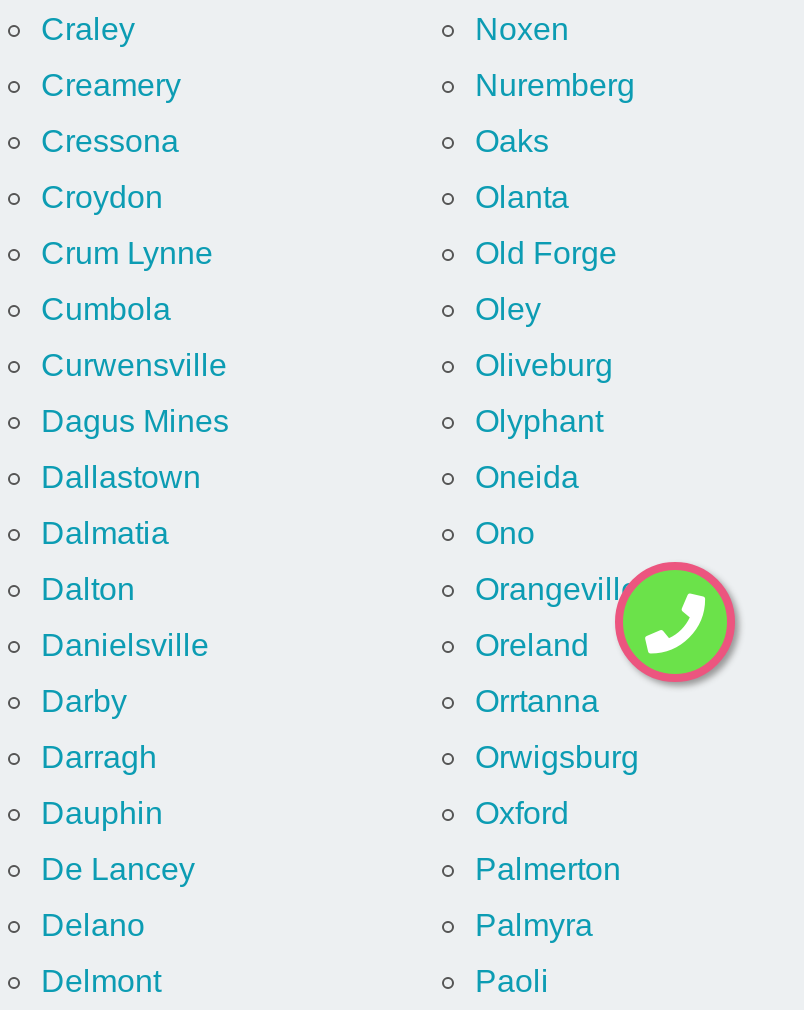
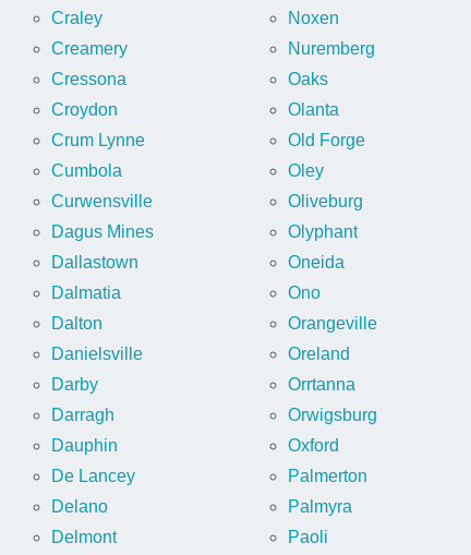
- [image]
